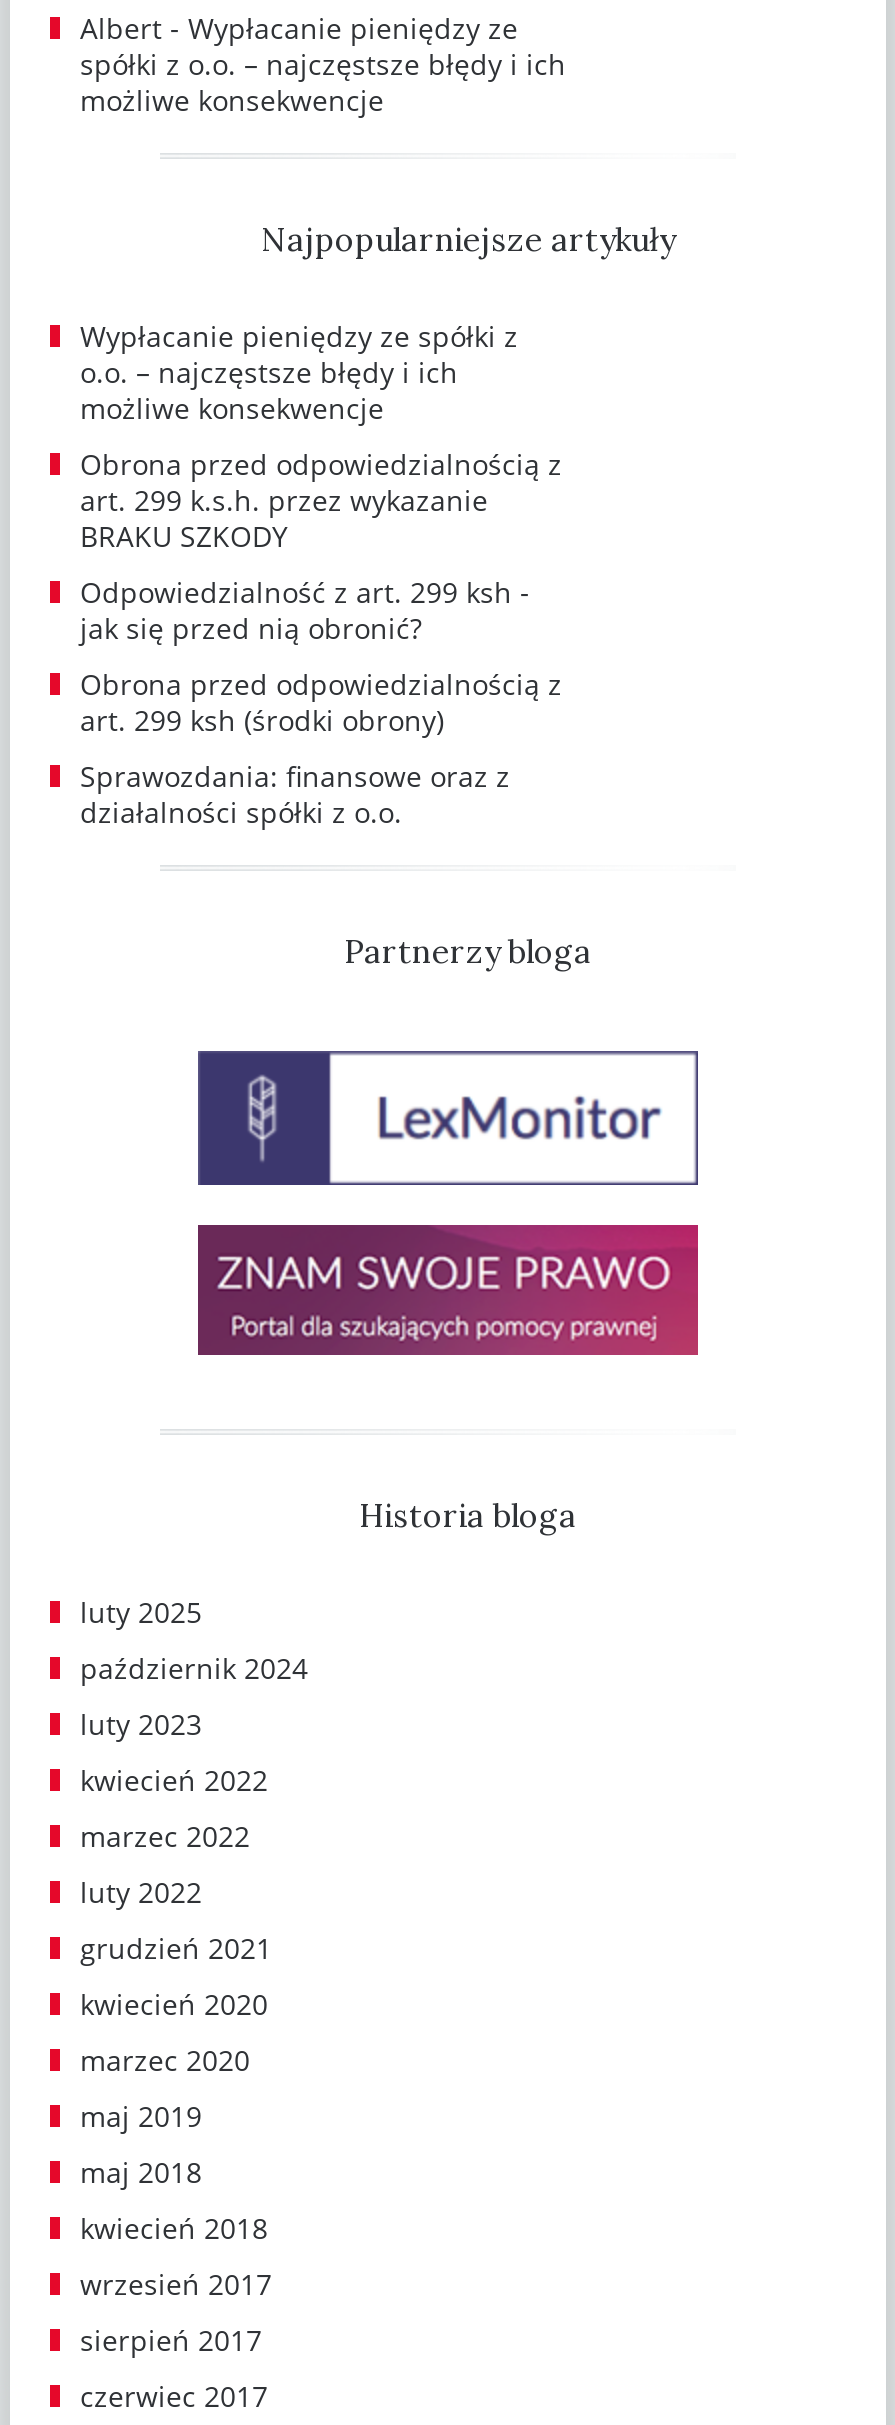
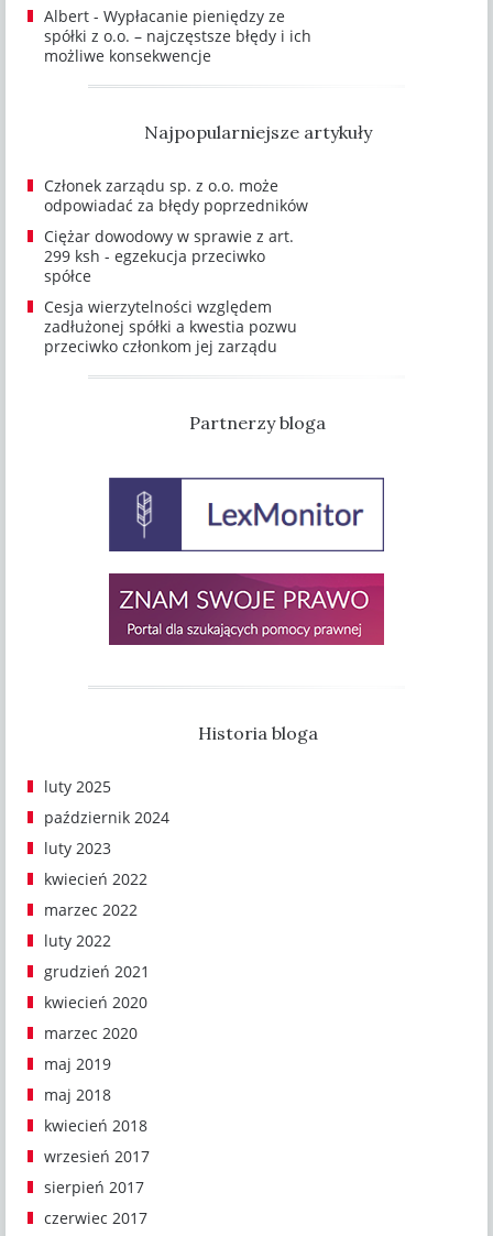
- Wypłacanie pieniędzy ze spółki z
- o.o. – najczęstsze błędy i ich
- możliwe konsekwencje
- Obrona przed odpowiedzialnością z
- art. 299 k.s.h. przez wykazanie
- BRAKU SZKODY
- Odpowiedzialność z art. 299 ksh -
- jak się przed nią obronić?
- Obrona przed odpowiedzialnością z
- art. 299 ksh (środki obrony)
- Sprawozdania: finansowe oraz z
- działalności spółki z o.o.
+ Członek zarządu sp. z o.o. może
+ odpowiadać za błędy poprzedników
+ Ciężar dowodowy w sprawie z art.
+ 299 ksh - egzekucja przeciwko
+ spółce
+ Cesja wierzytelności względem
+ zadłużonej spółki a kwestia pozwu
+ przeciwko członkom jej zarządu
